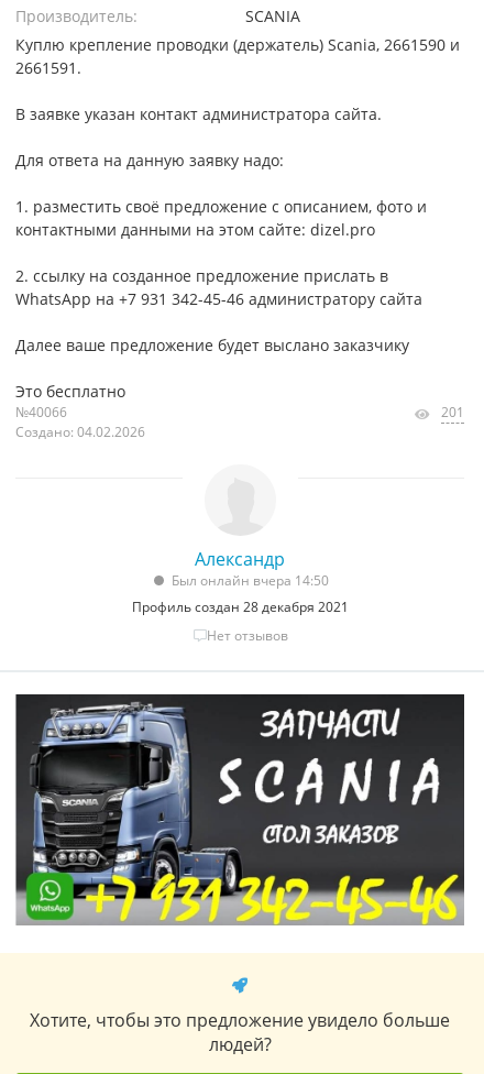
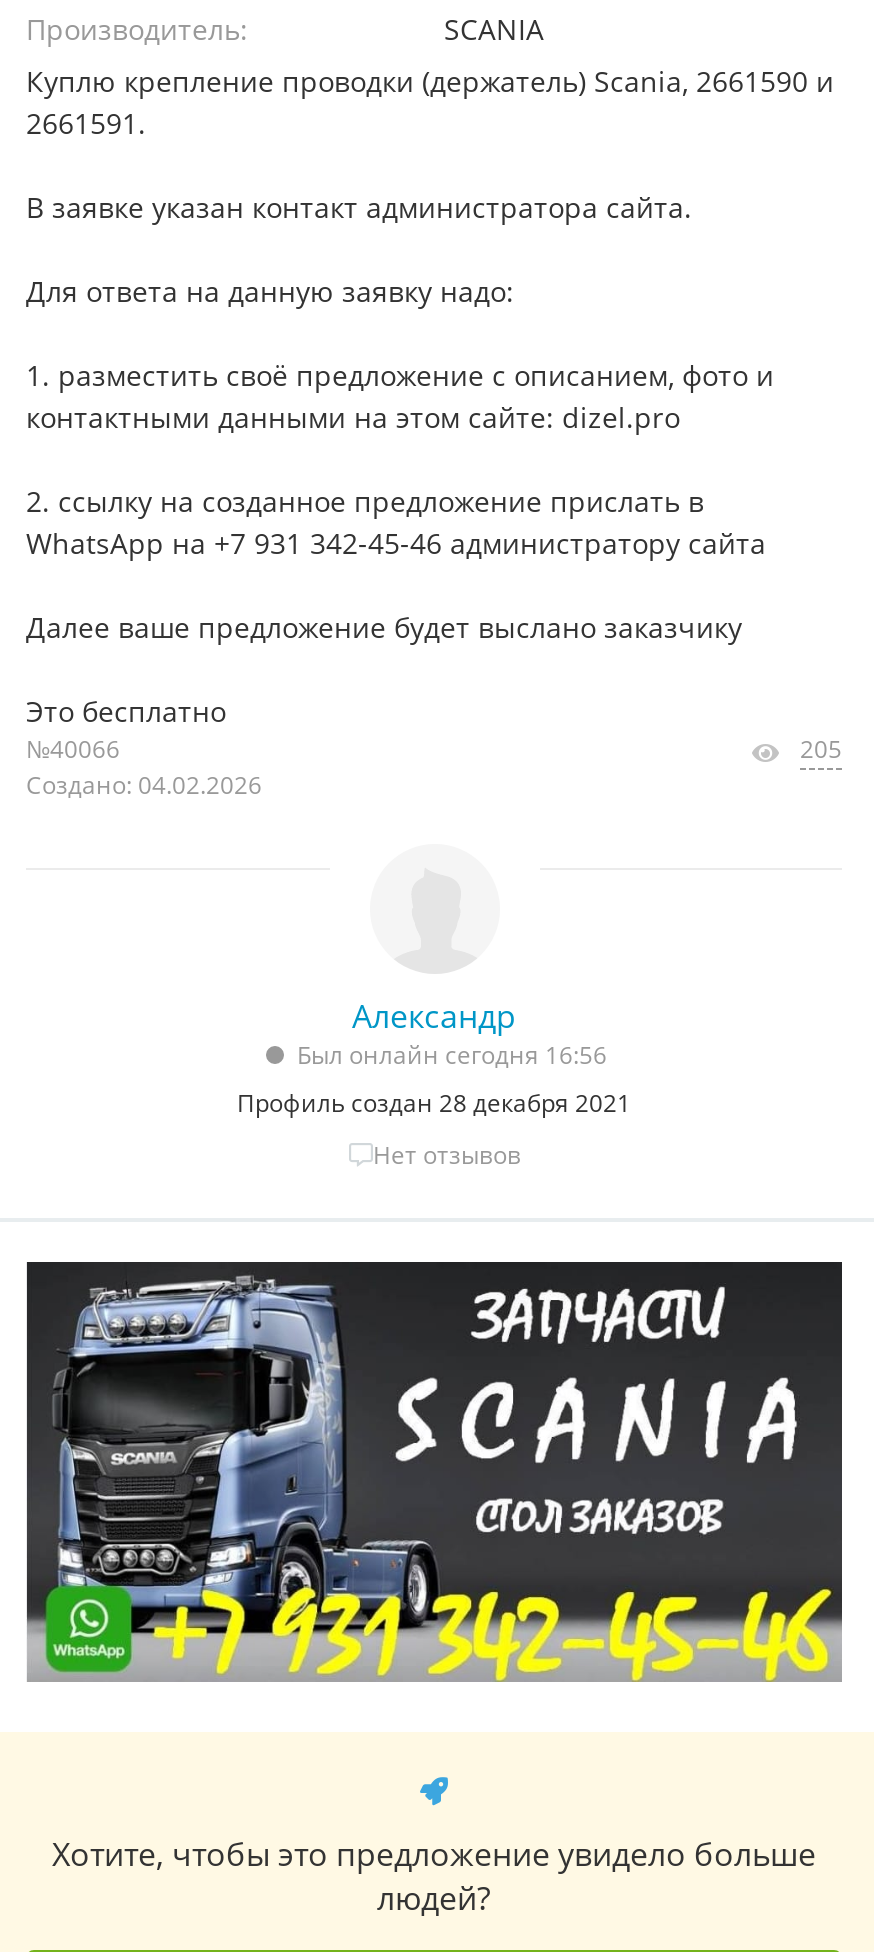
- 201
+ 205

- Был онлайн вчера 14:50
+ Был онлайн сегодня 16:56
